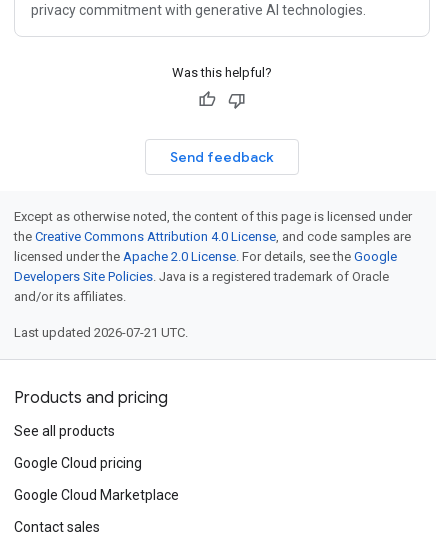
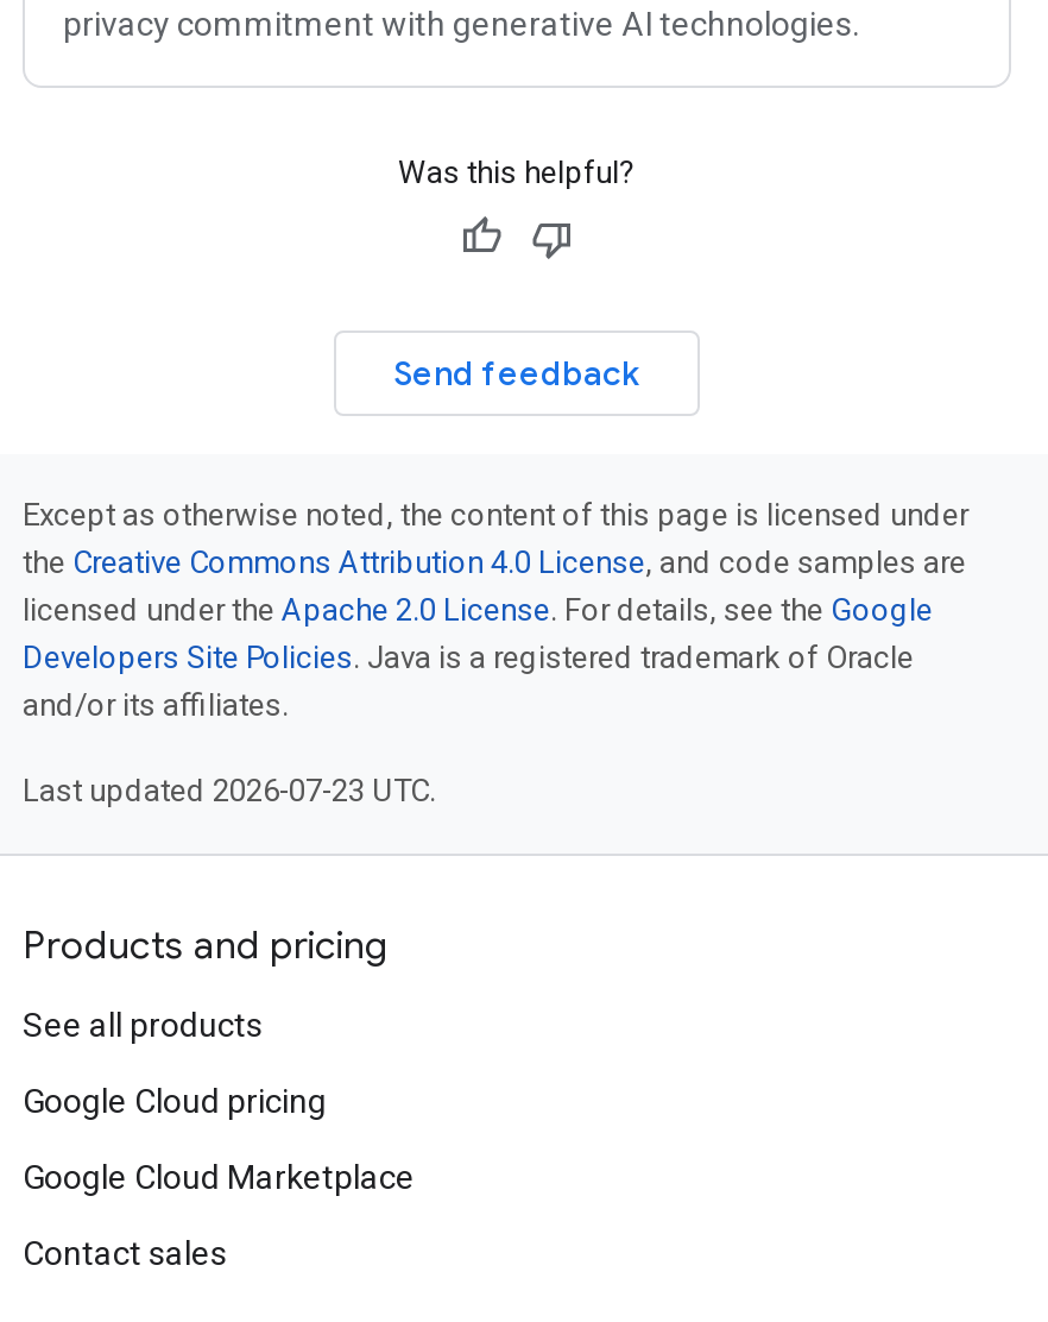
- Last updated 2026-07-21 UTC.
+ Last updated 2026-07-23 UTC.
